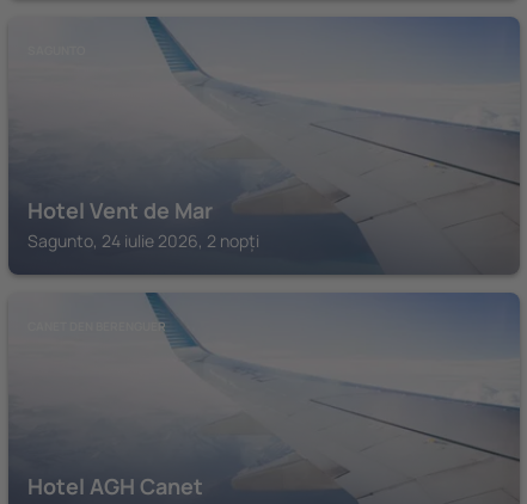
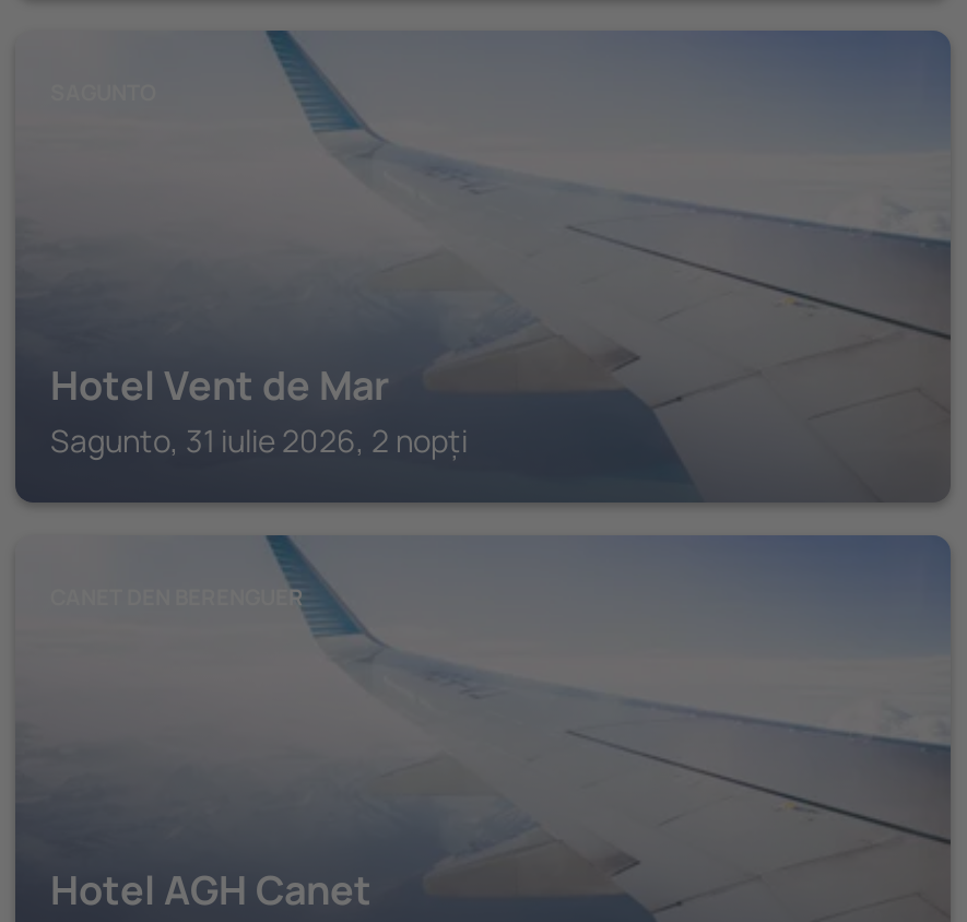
- Sagunto, 24 iulie 2026, 2 nopți
+ Sagunto, 31 iulie 2026, 2 nopți
